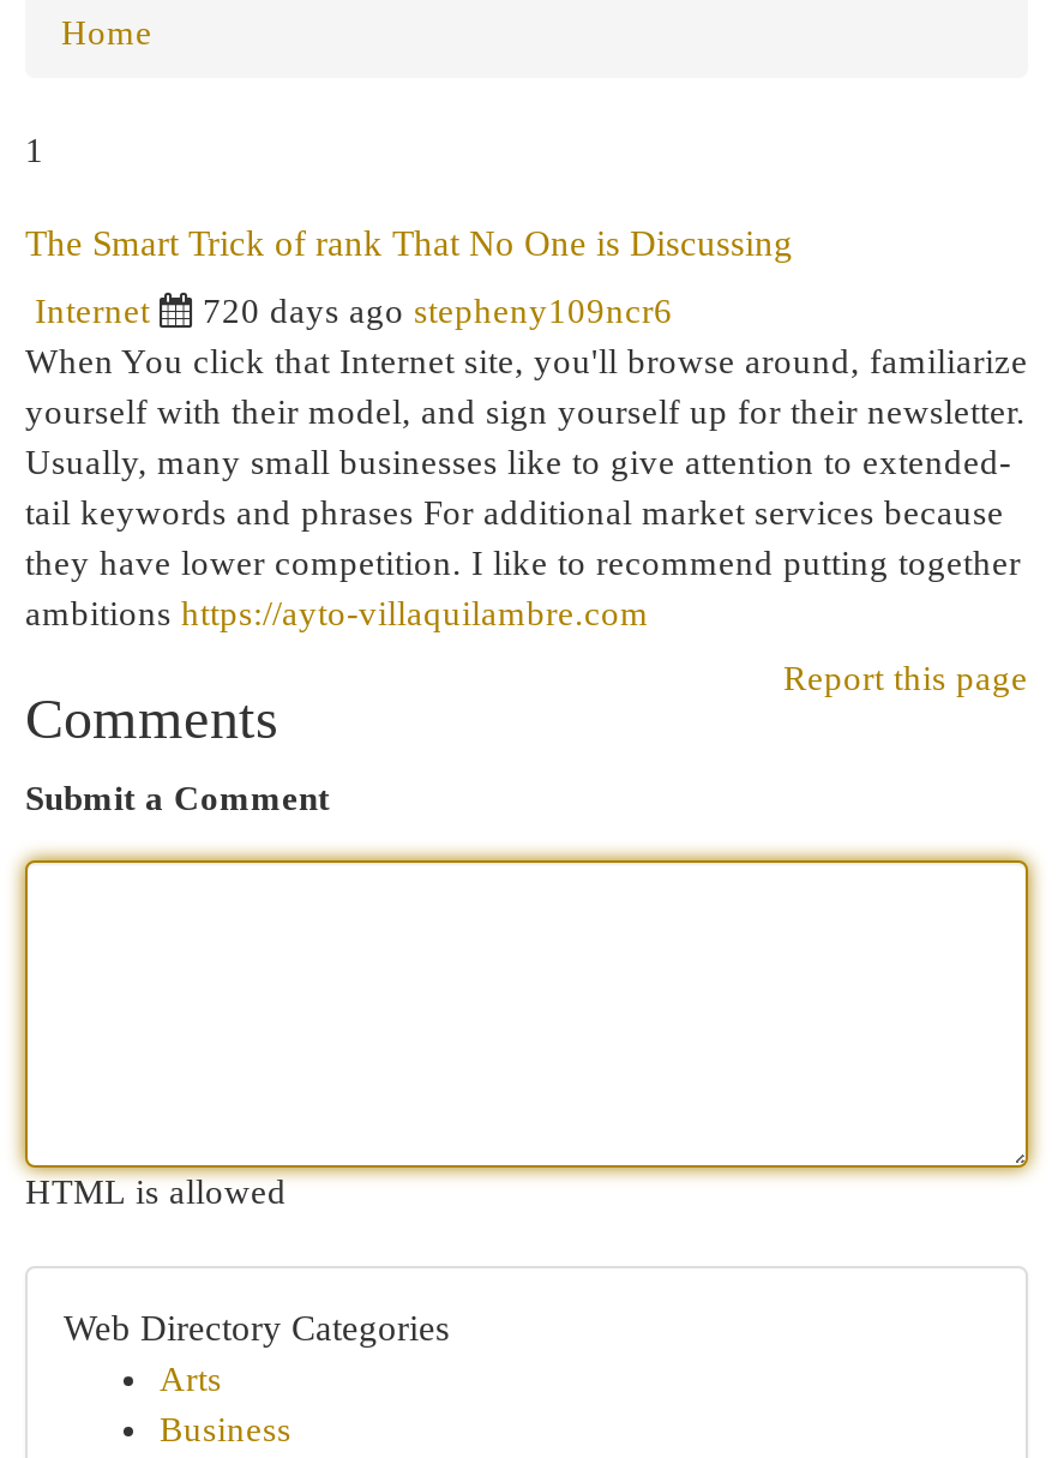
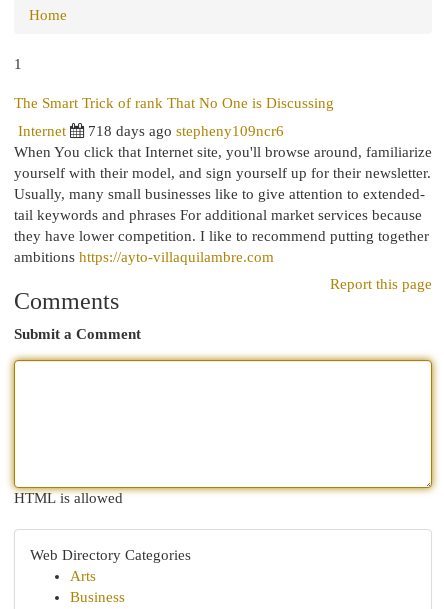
- 720 days ago stepheny109ncr6
+ 718 days ago stepheny109ncr6
